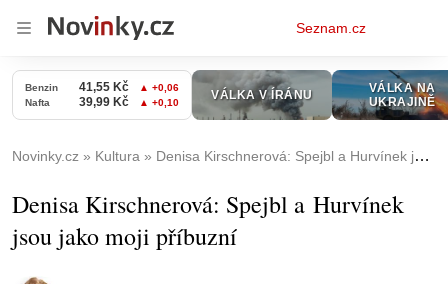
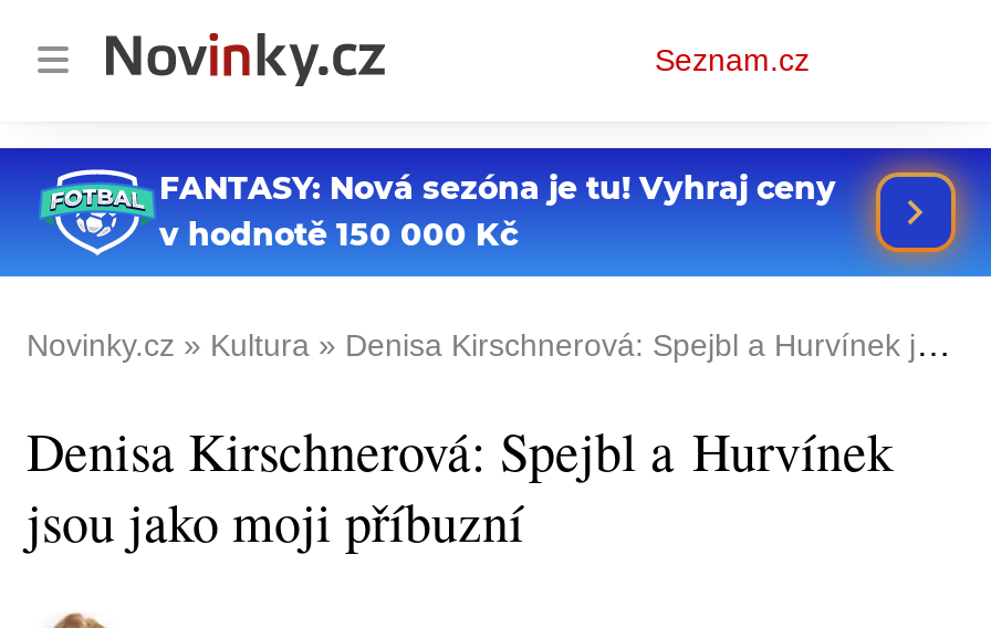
- [image]
+ [image]
